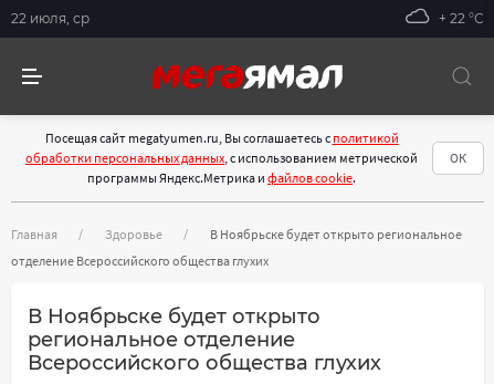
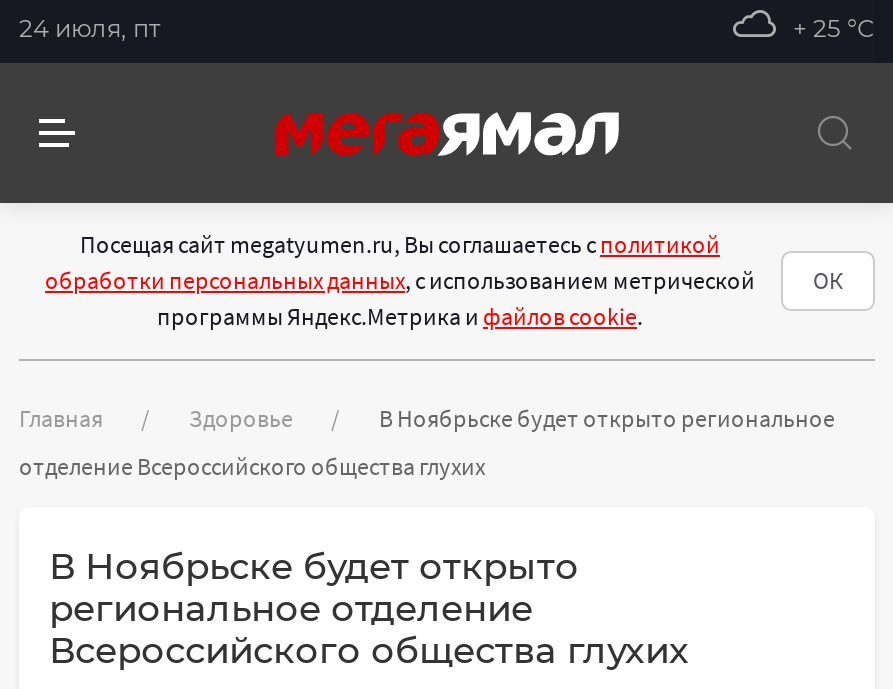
- 22 июля, ср
+ 24 июля, пт

- + 22 °С
+ + 25 °С
